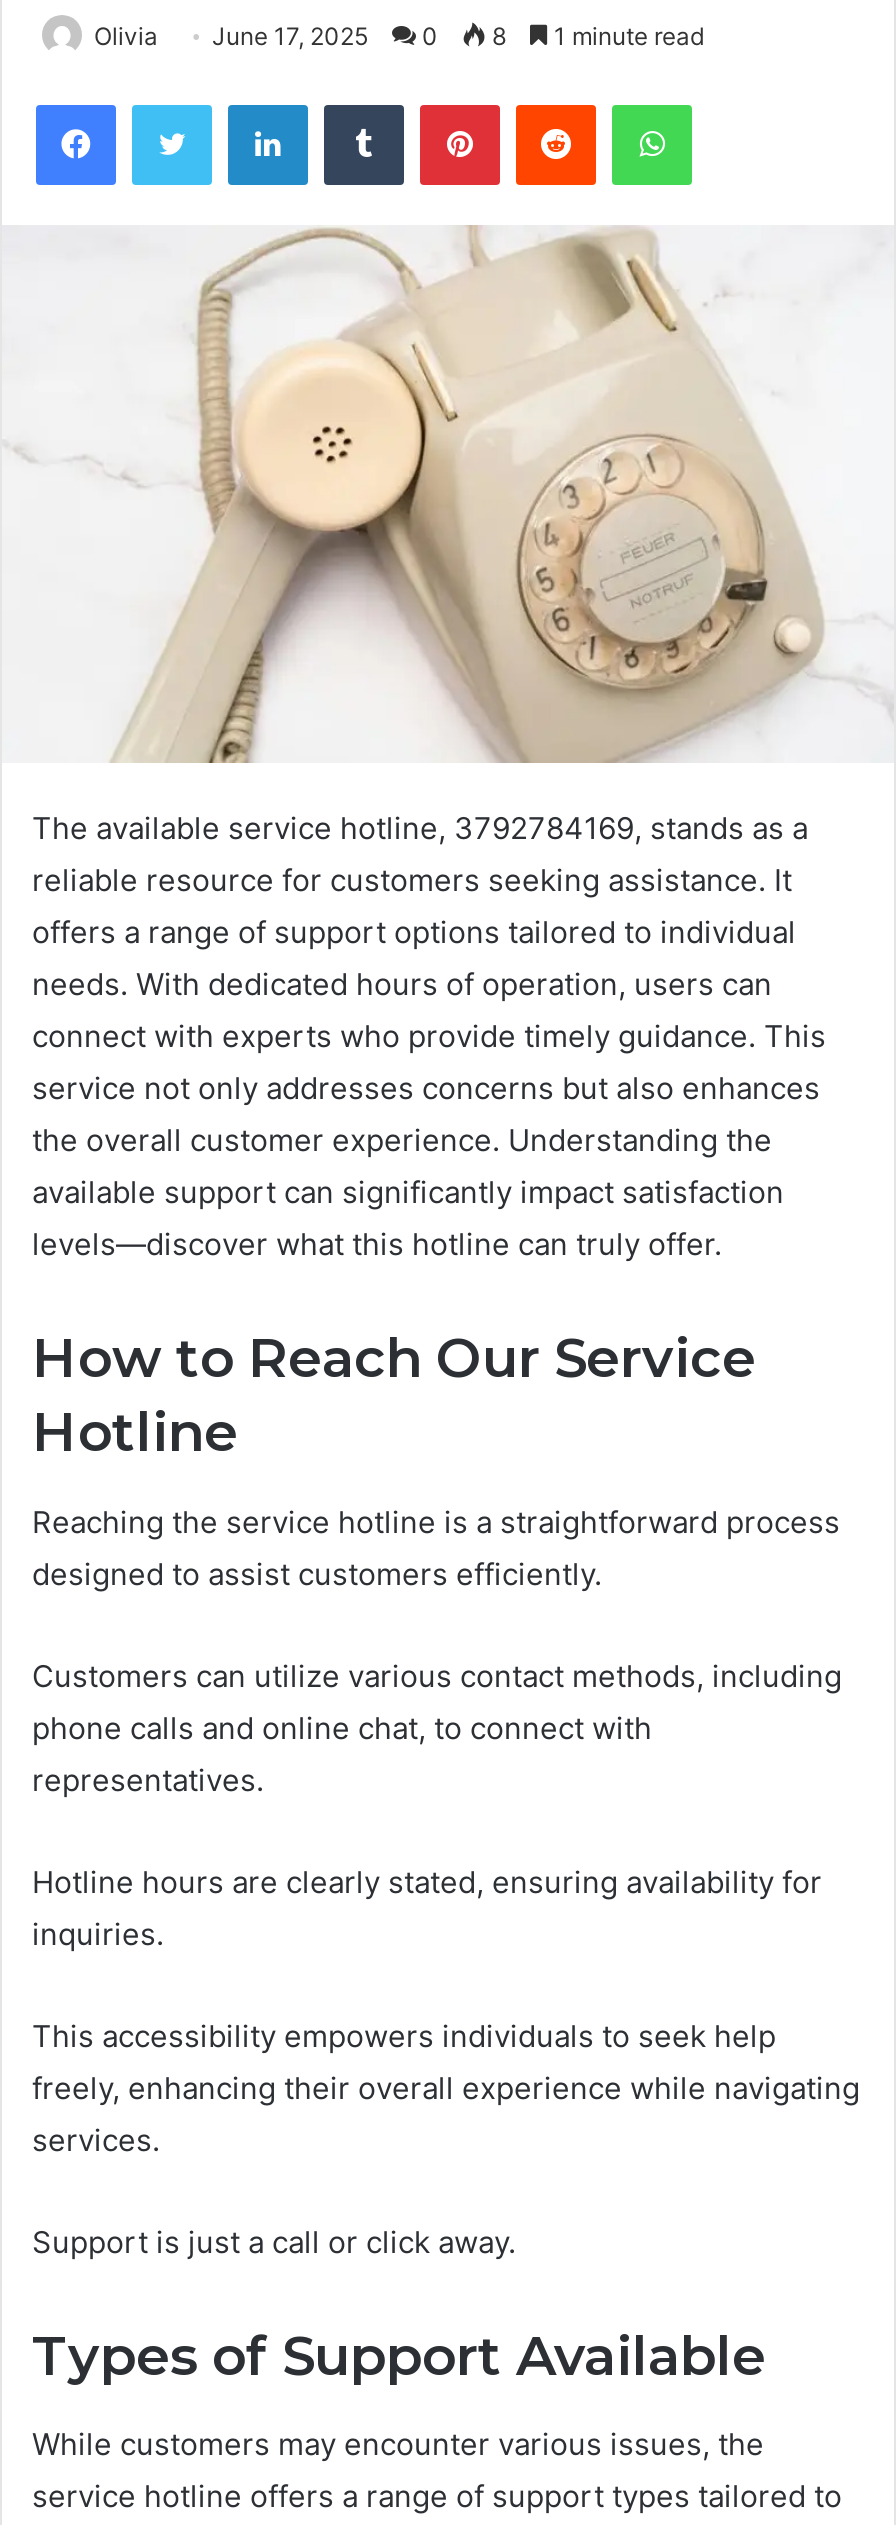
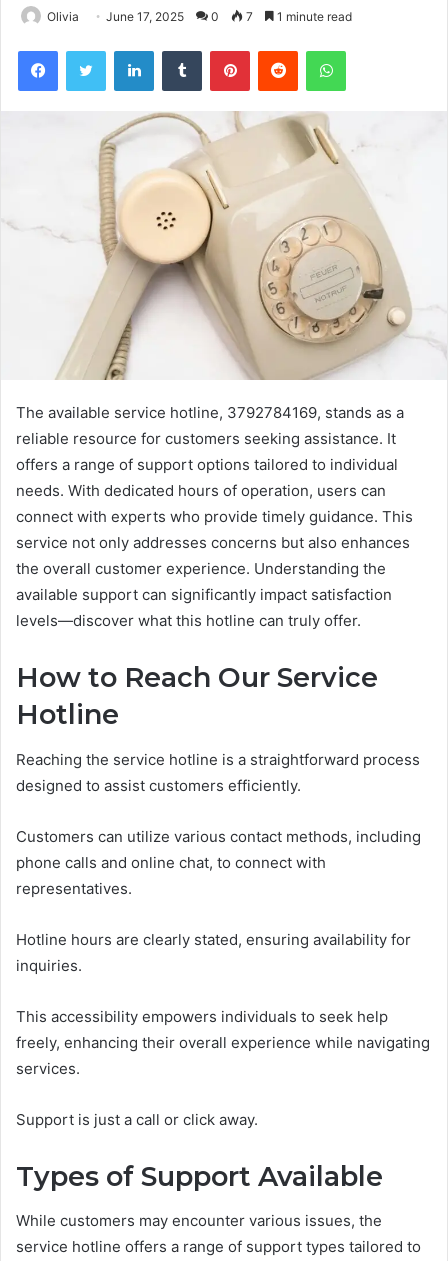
- Olivia June 17, 2025 0 8 1 minute read
+ Olivia June 17, 2025 0 7 1 minute read
